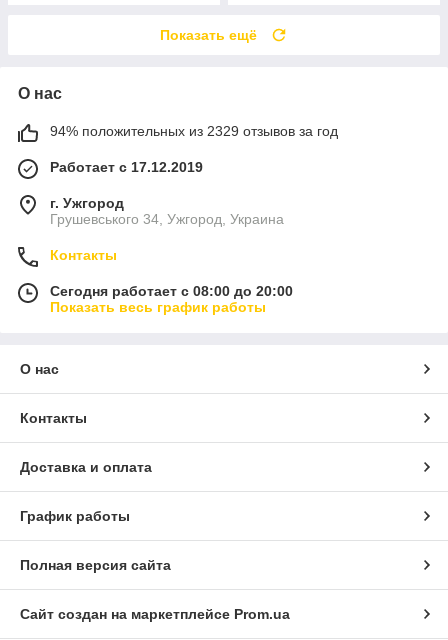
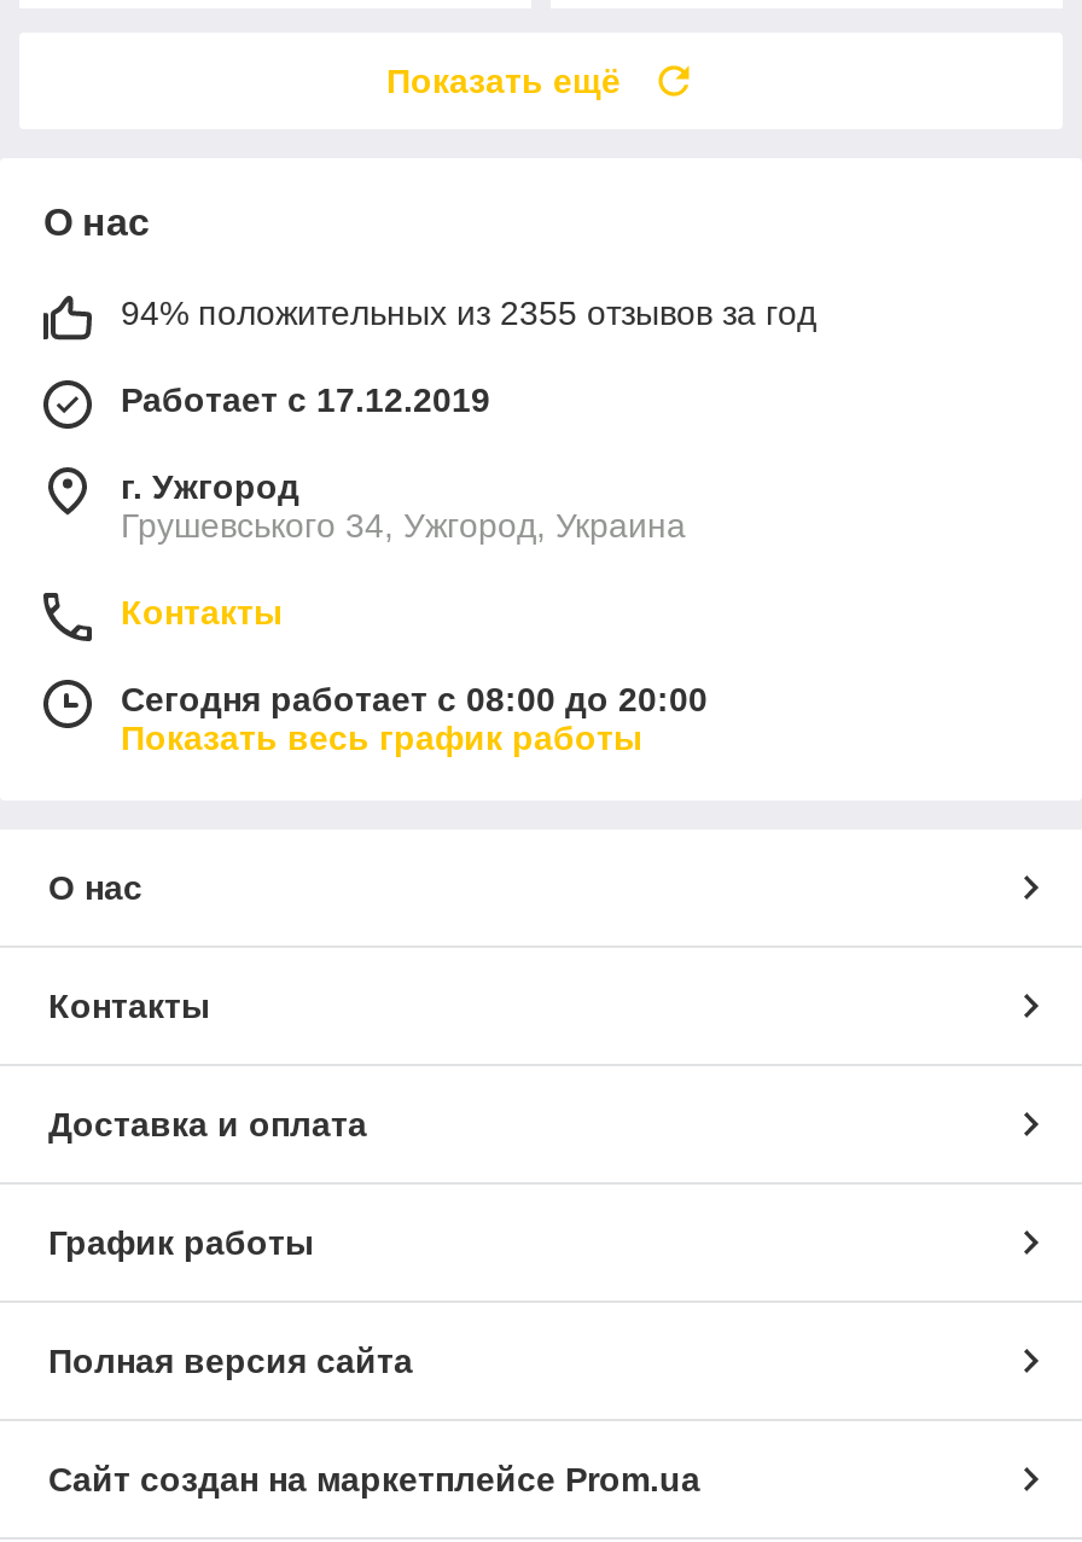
- 94% положительных из 2329 отзывов за год
+ 94% положительных из 2355 отзывов за год
